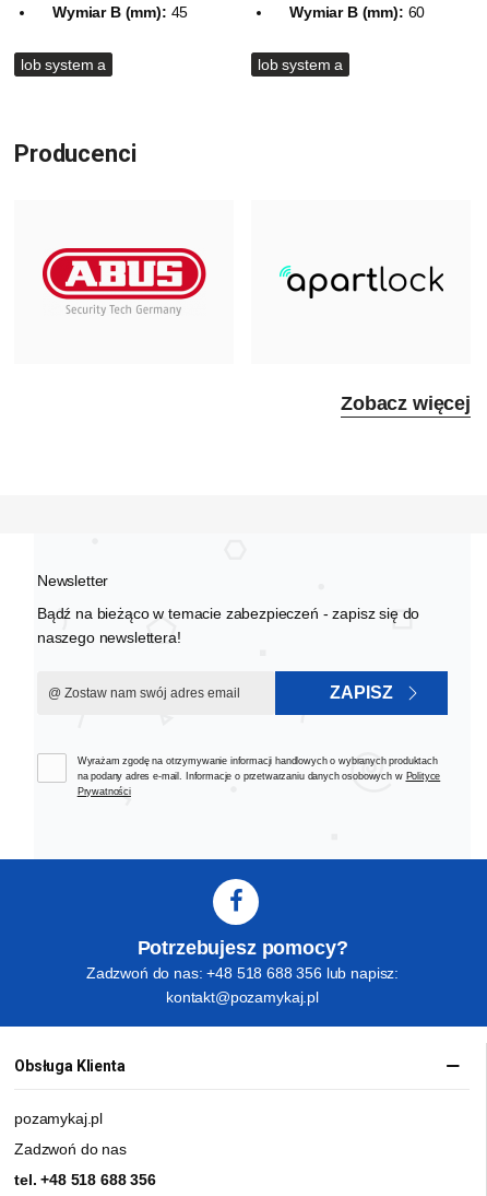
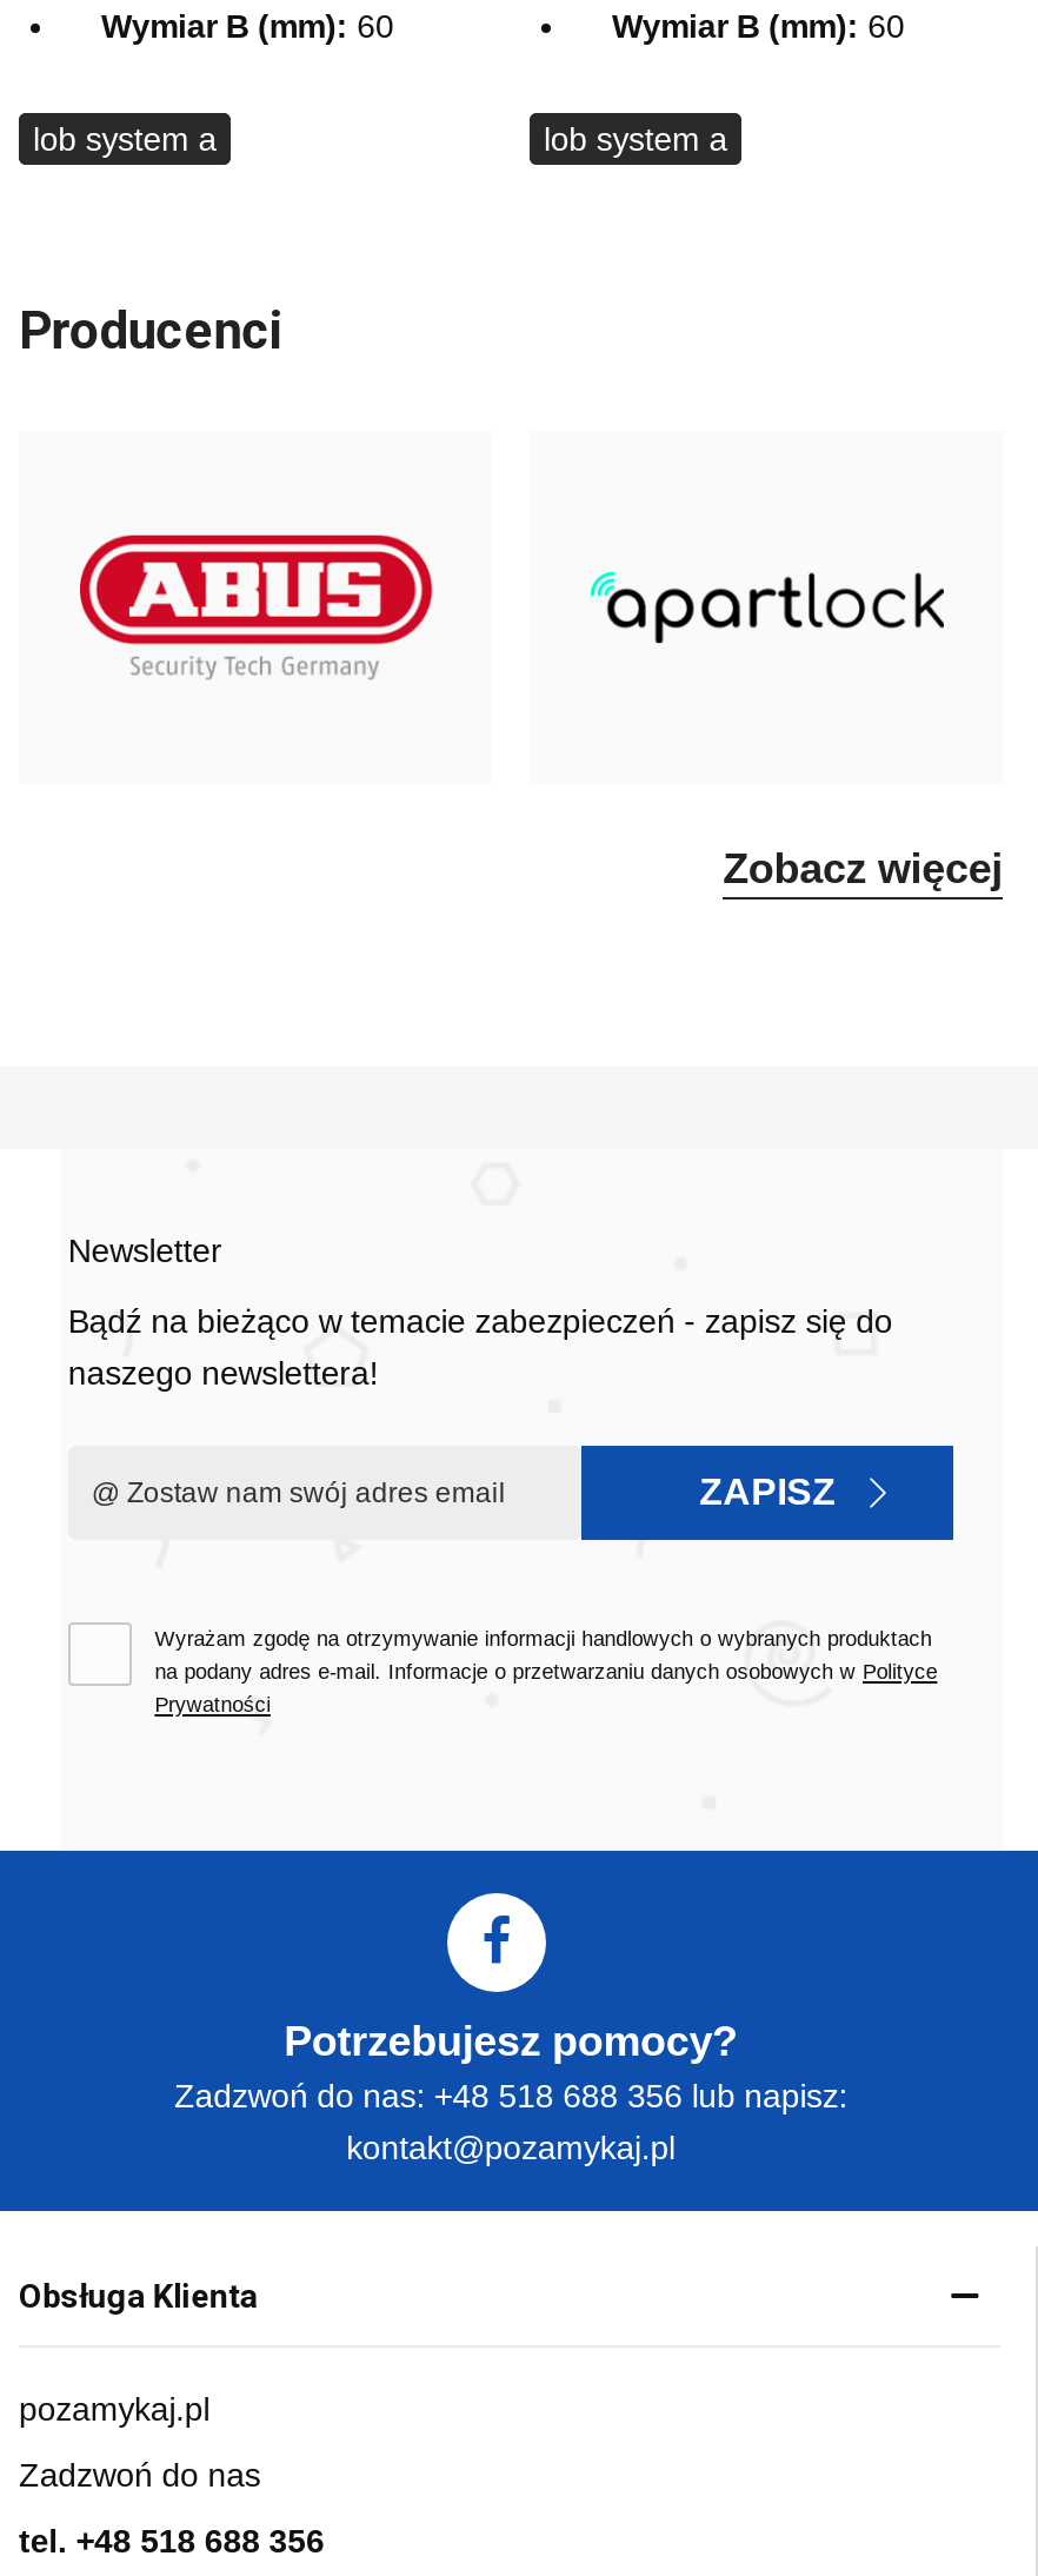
- Wymiar B (mm): 45
+ Wymiar B (mm): 60
